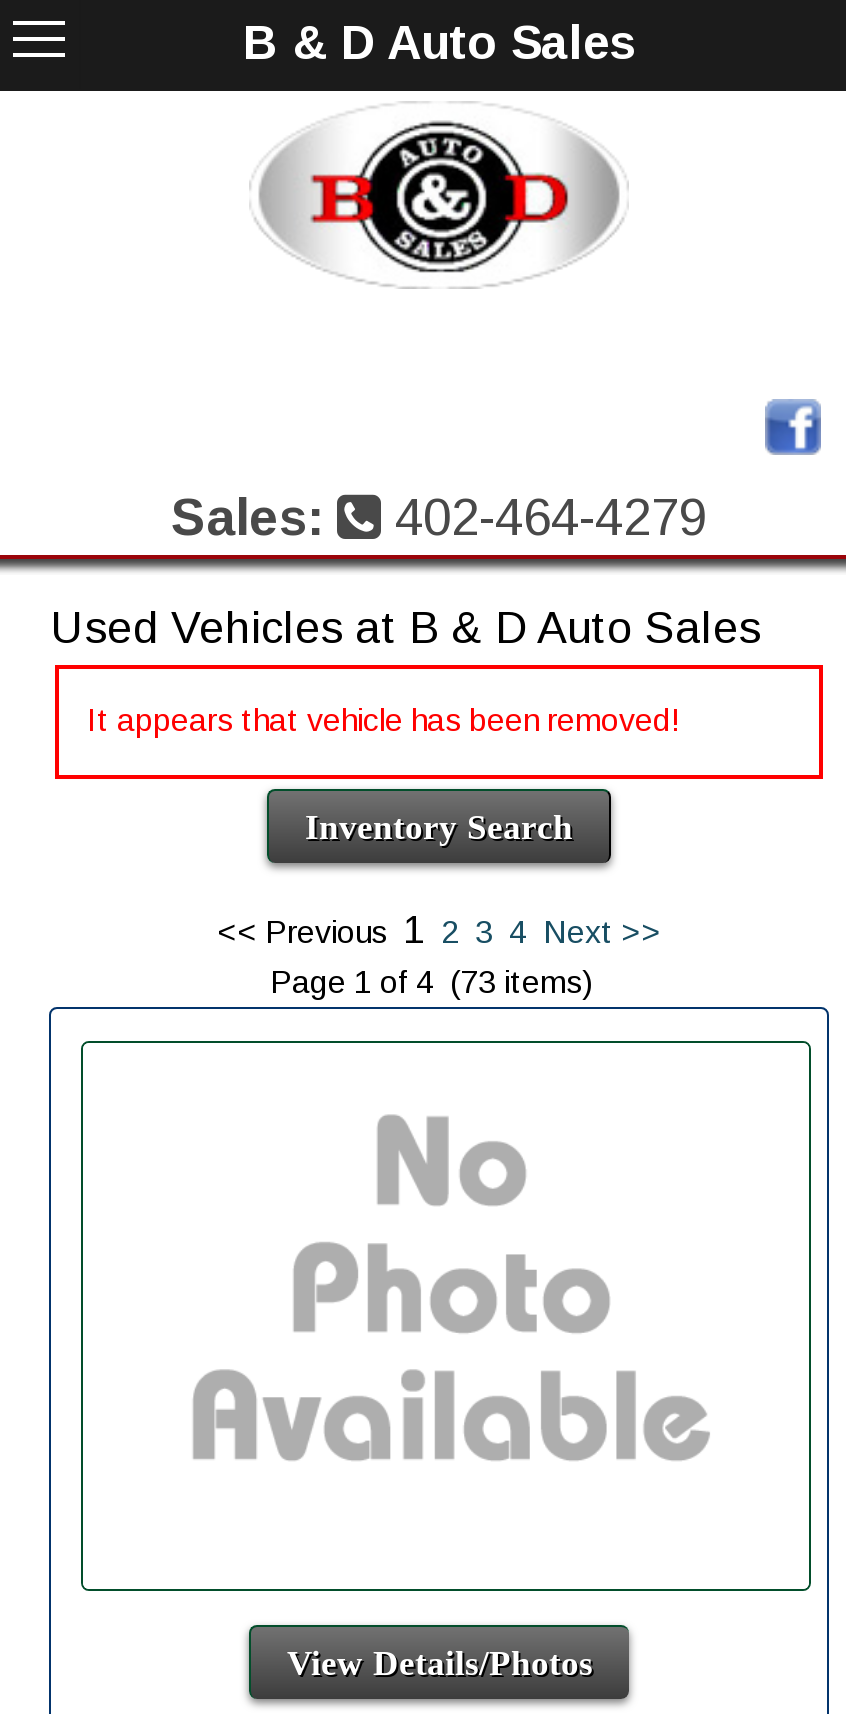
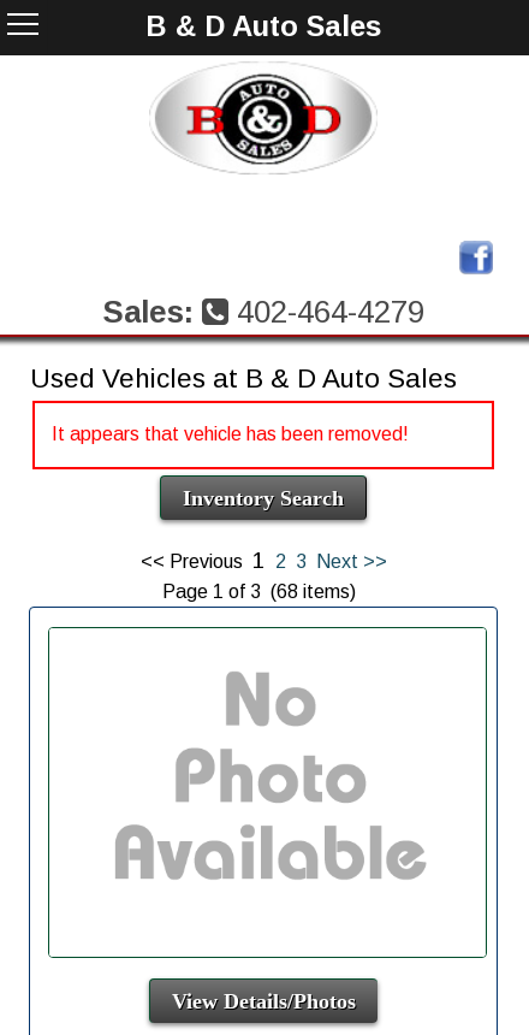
- << Previous 1 2 3 4 Next >>
- Page 1 of 4 (73 items)
+ << Previous 1 2 3 Next >>
+ Page 1 of 3 (68 items)
